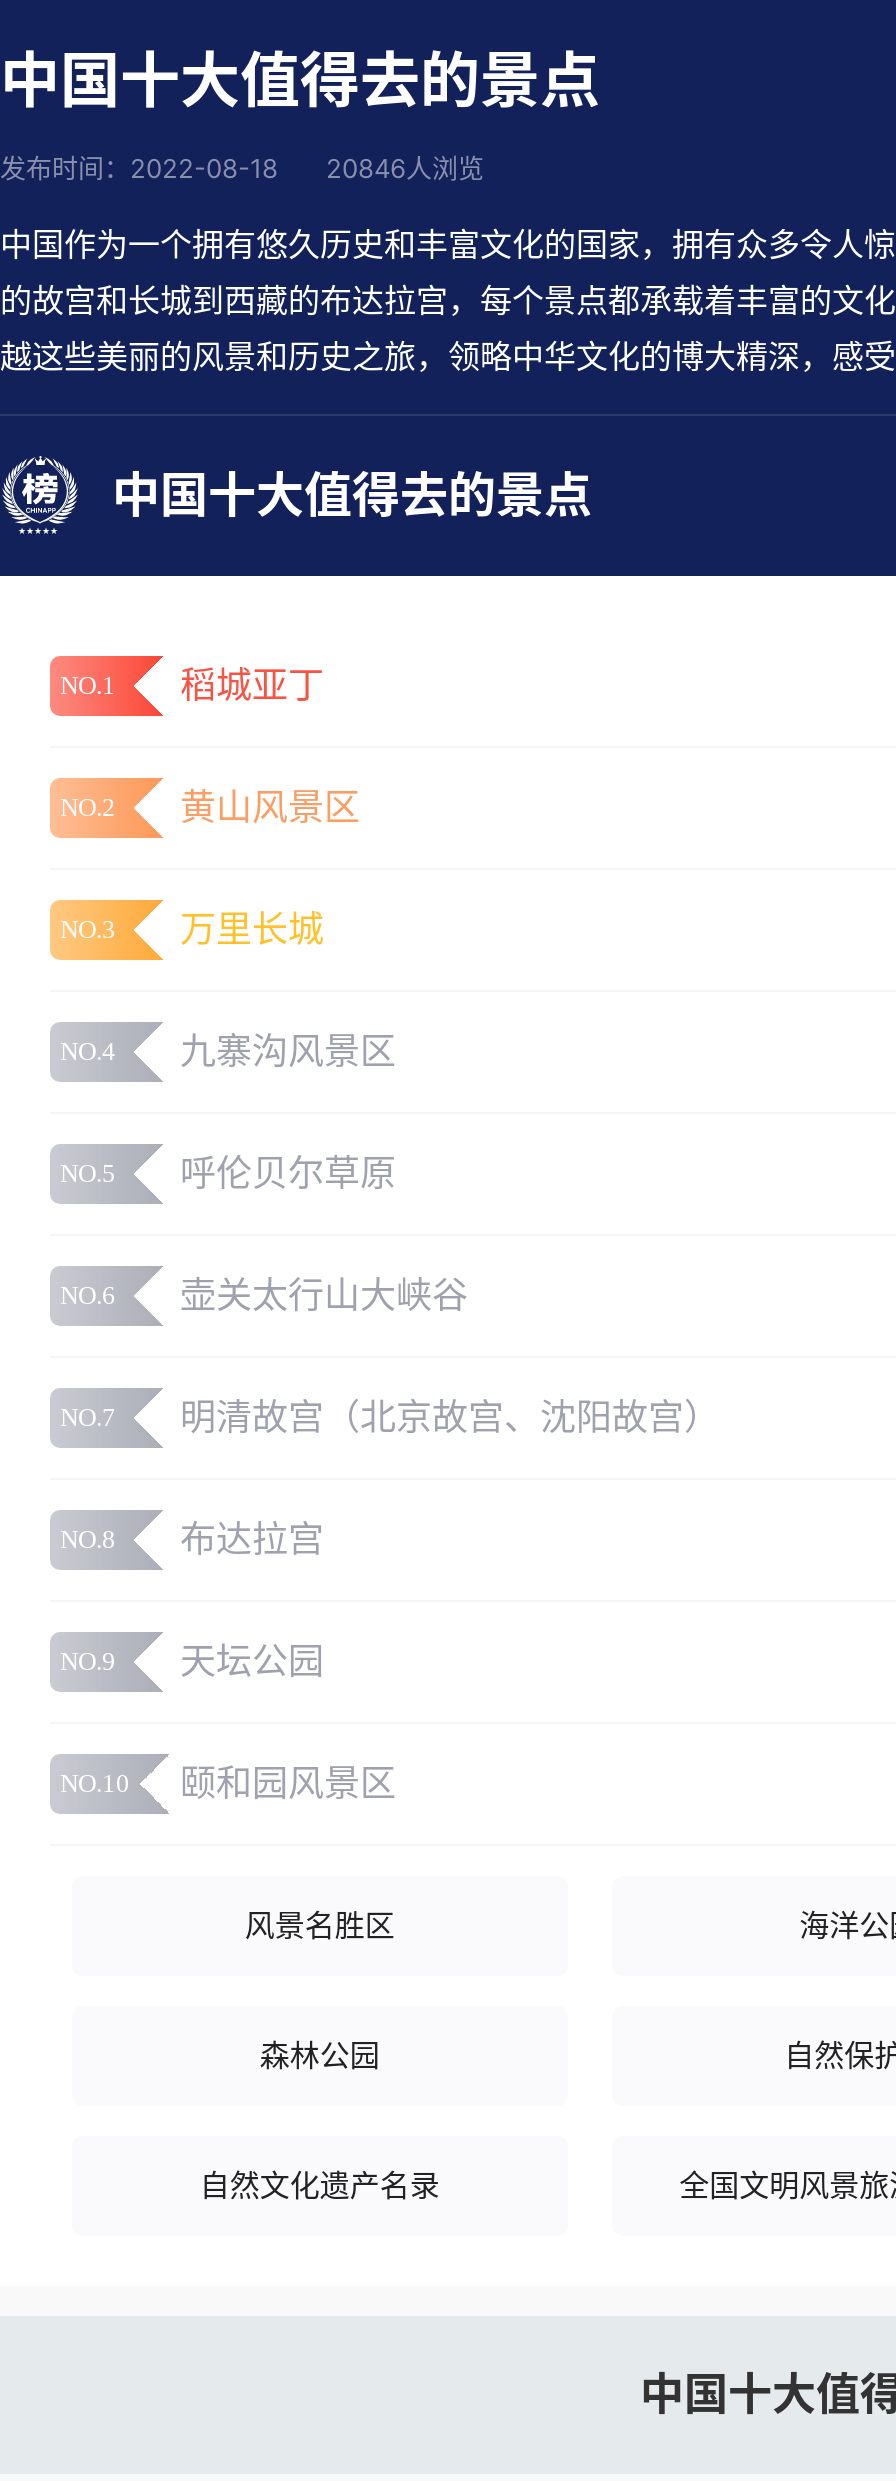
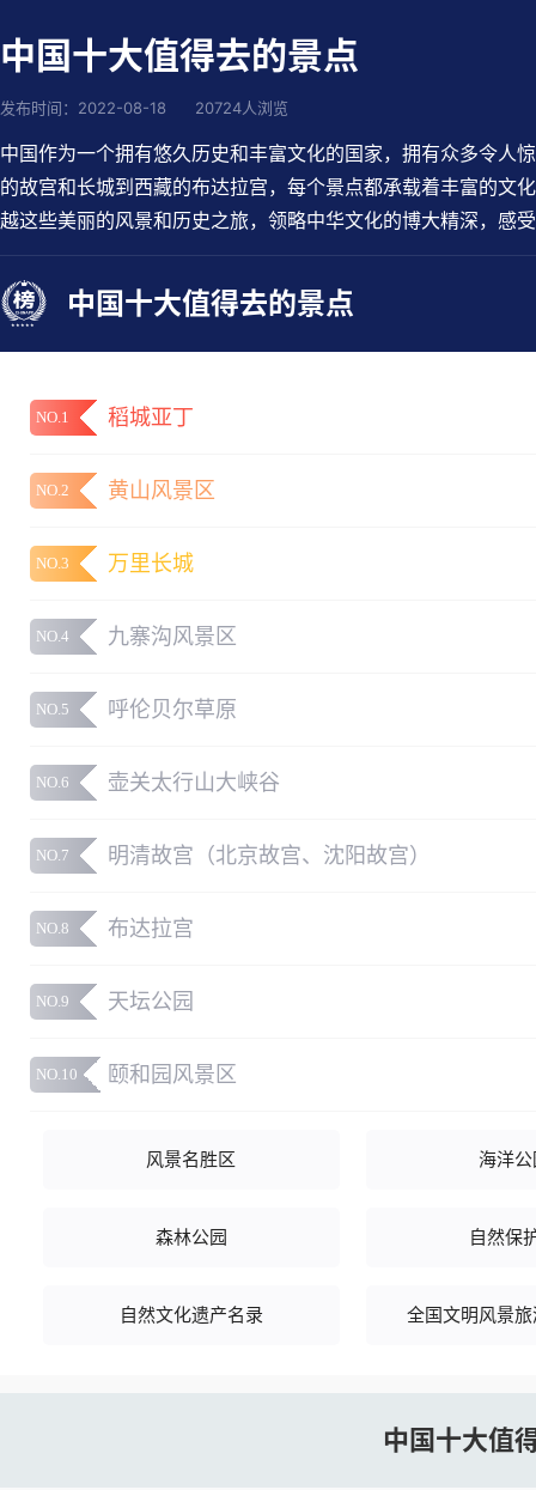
- 发布时间：2022-08-18 20846人浏览
+ 发布时间：2022-08-18 20724人浏览
